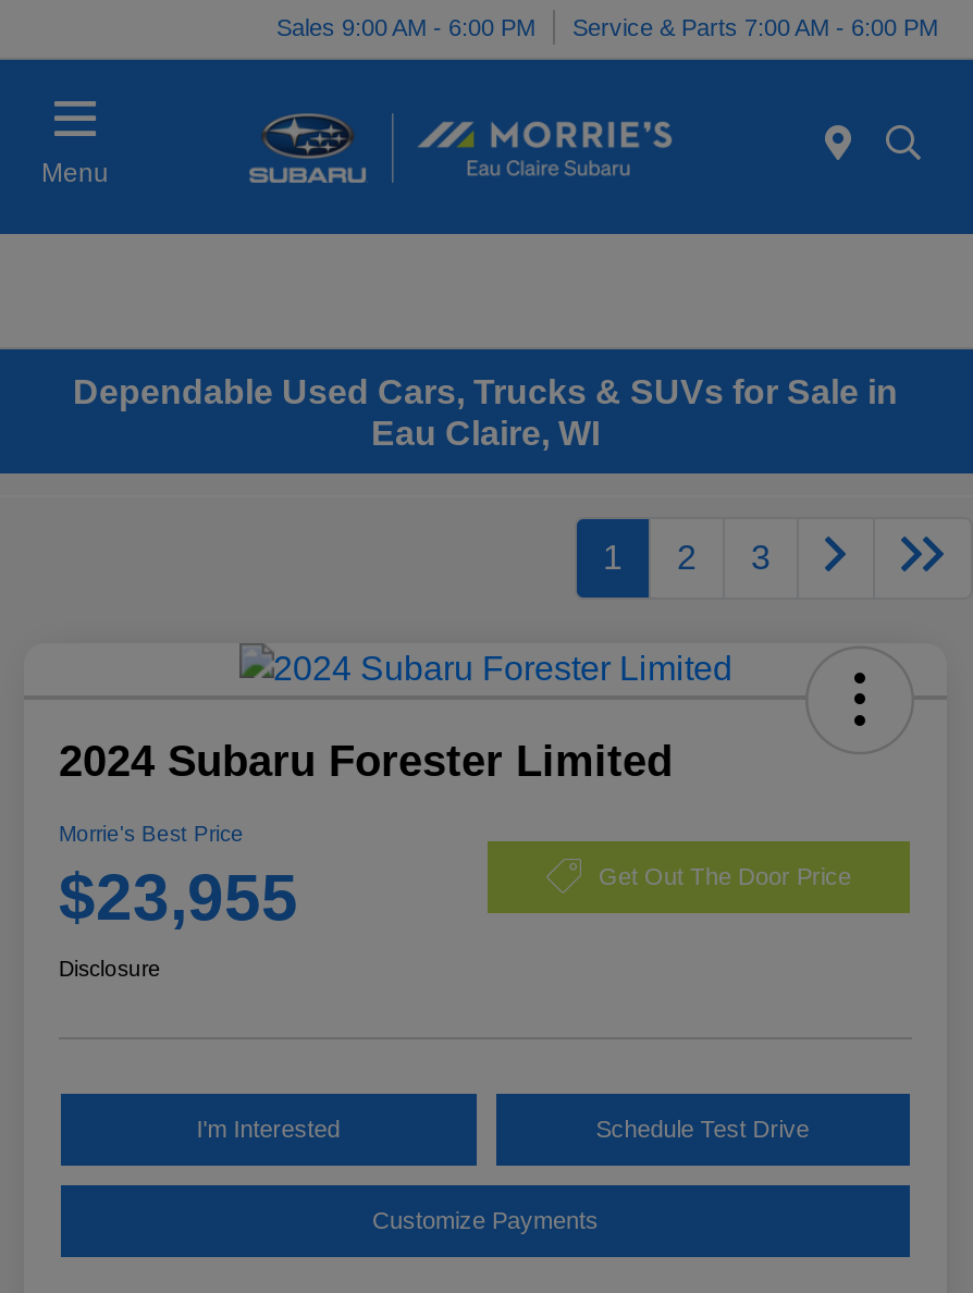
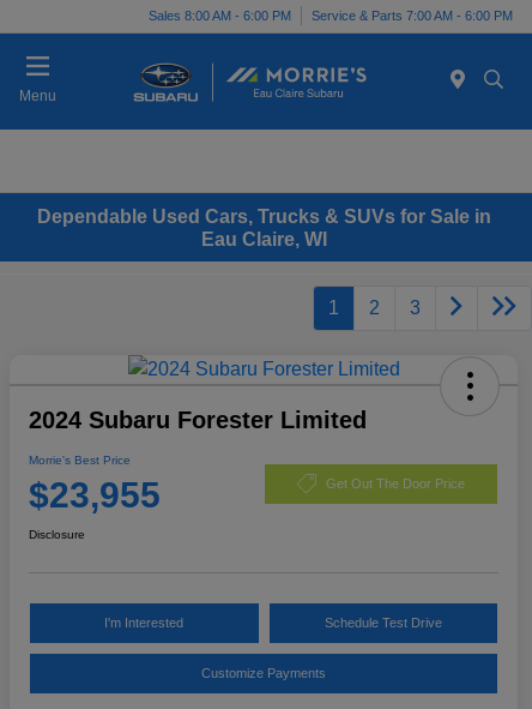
- Sales 9:00 AM - 6:00 PM Service & Parts 7:00 AM - 6:00 PM
+ Sales 8:00 AM - 6:00 PM Service & Parts 7:00 AM - 6:00 PM
